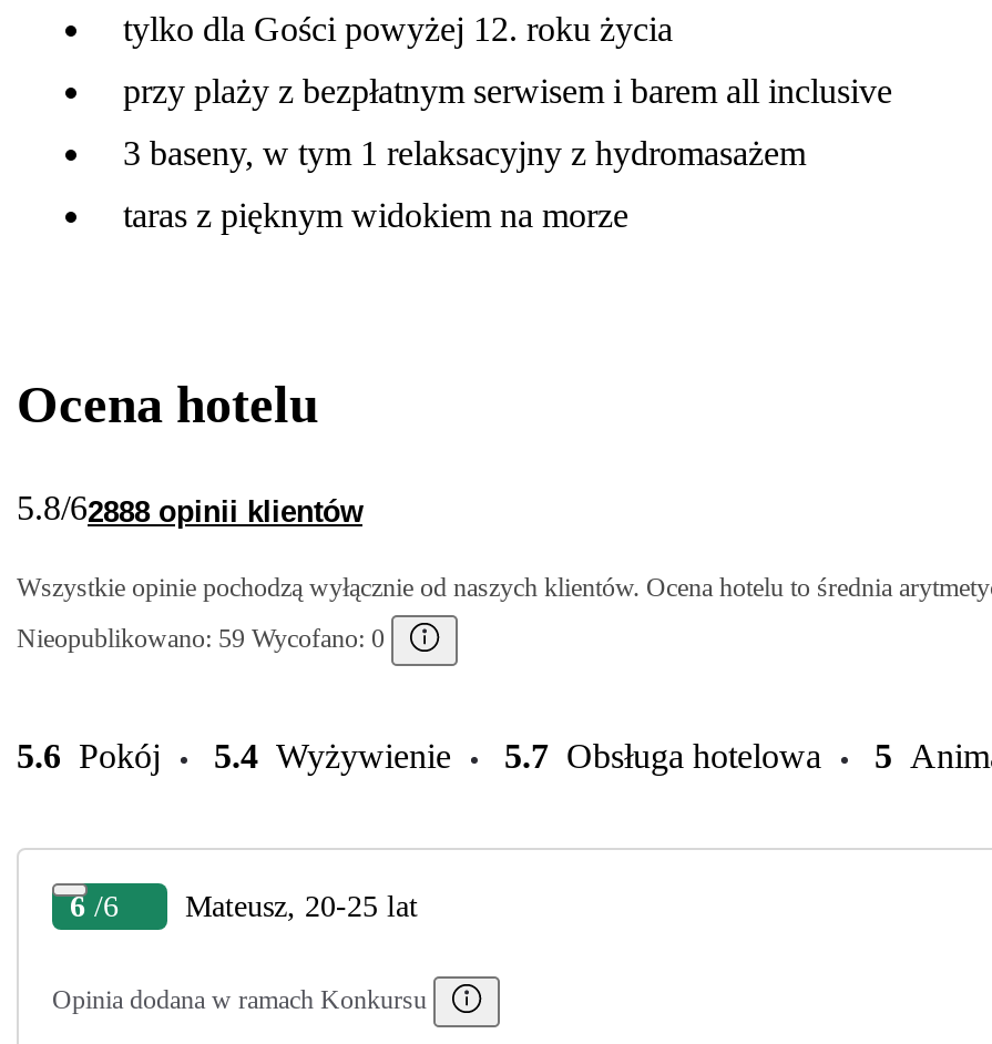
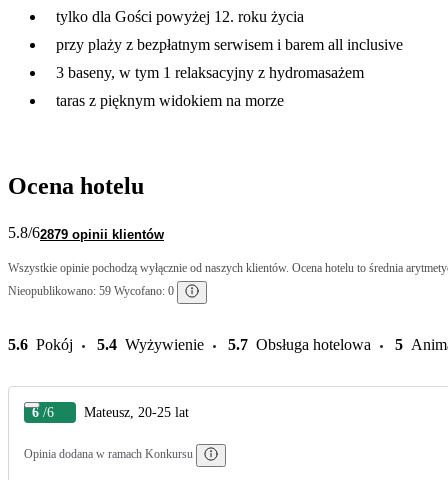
- 5.8/62888 opinii klientów
+ 5.8/62879 opinii klientów
